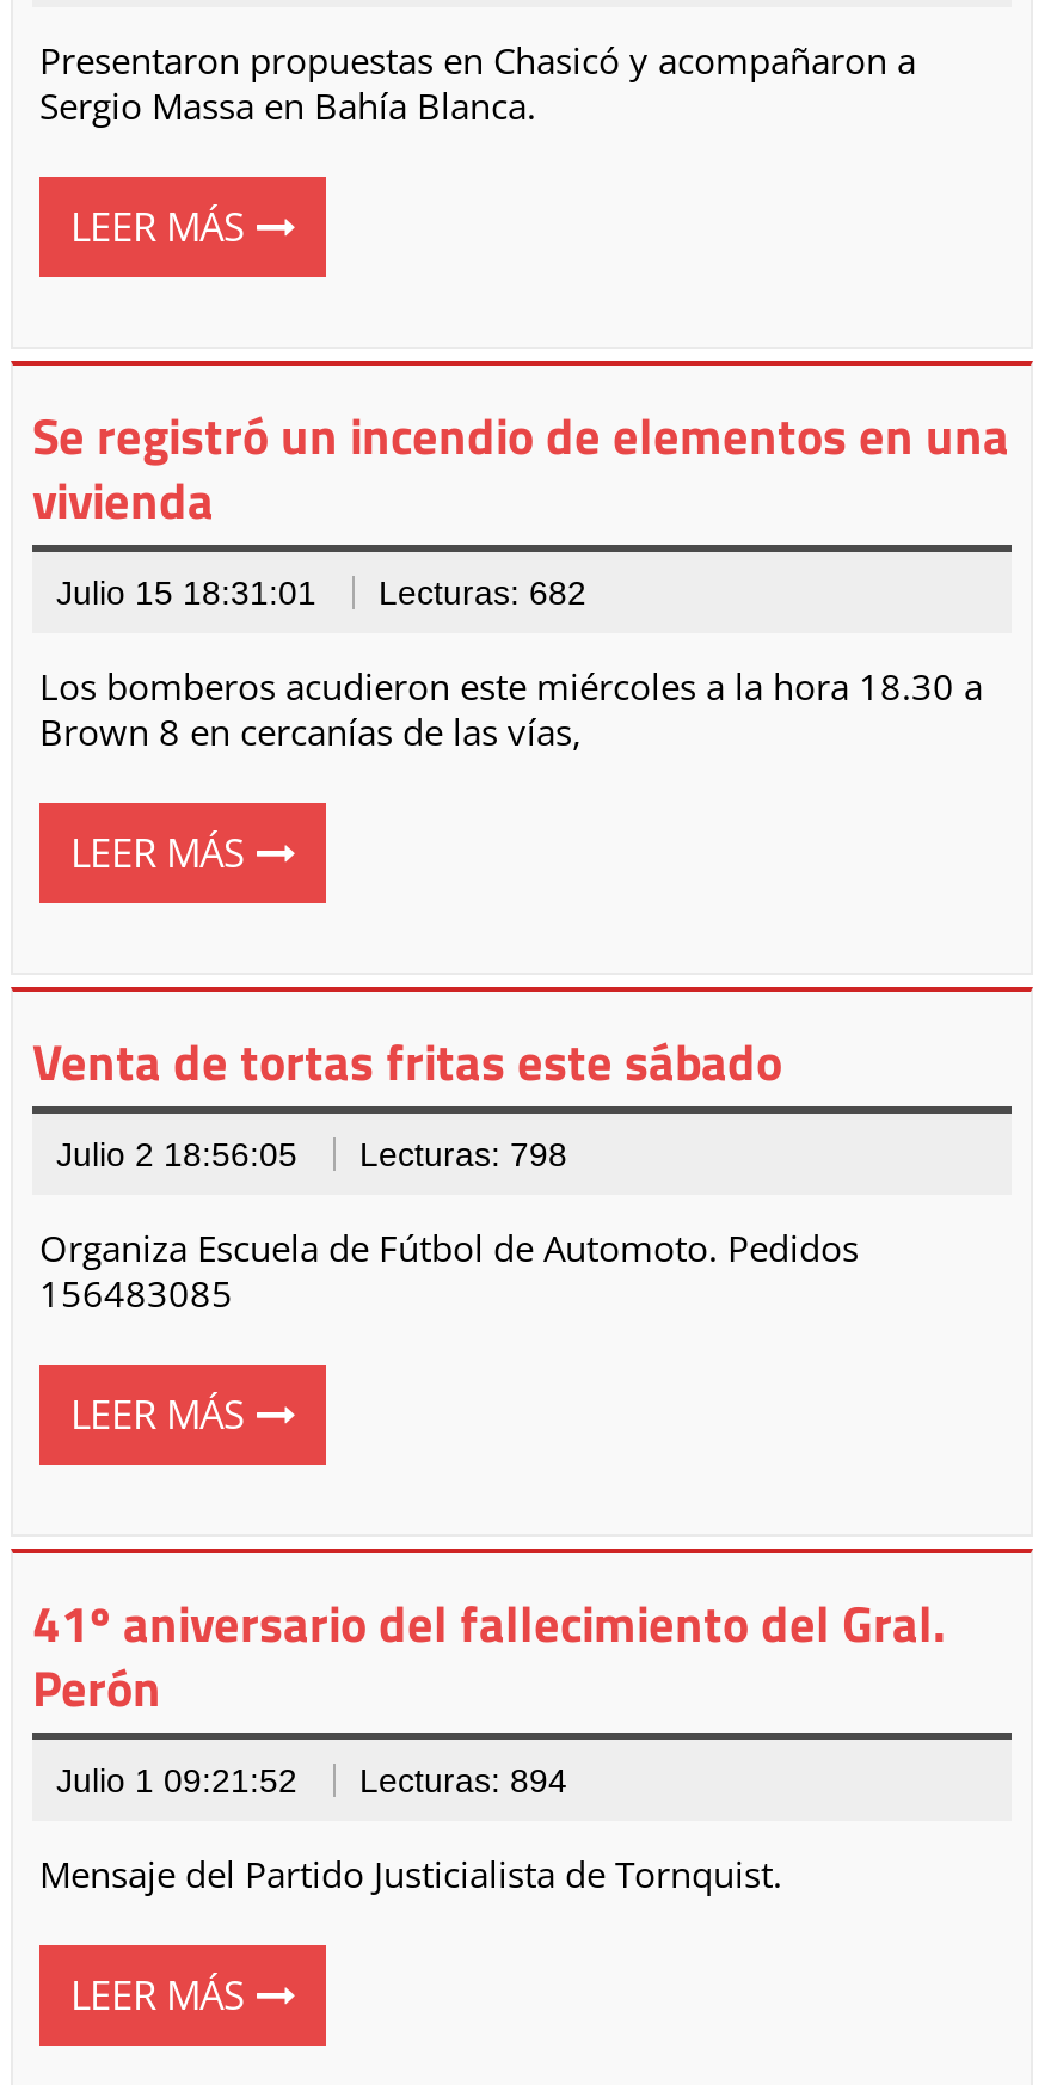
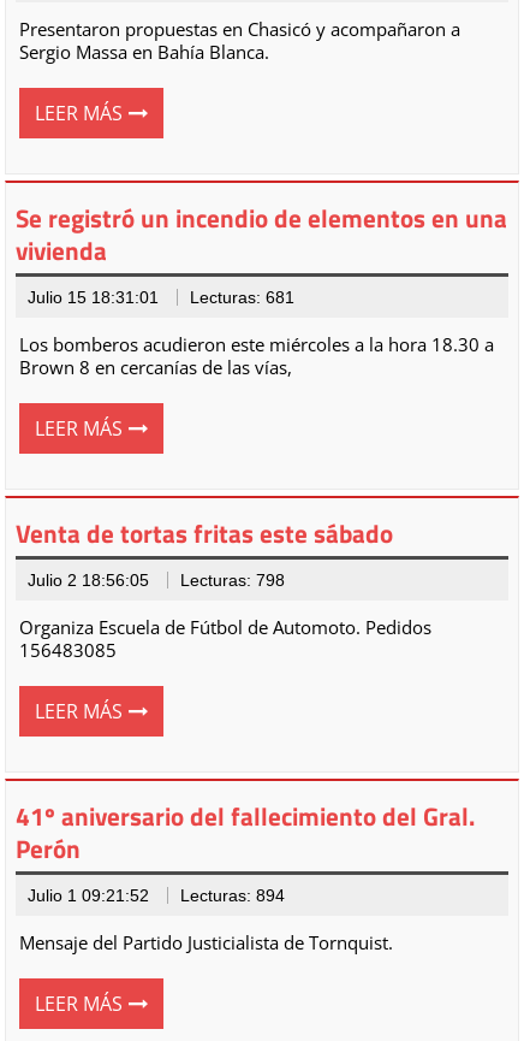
- Julio 15 18:31:01 Lecturas: 682
+ Julio 15 18:31:01 Lecturas: 681
